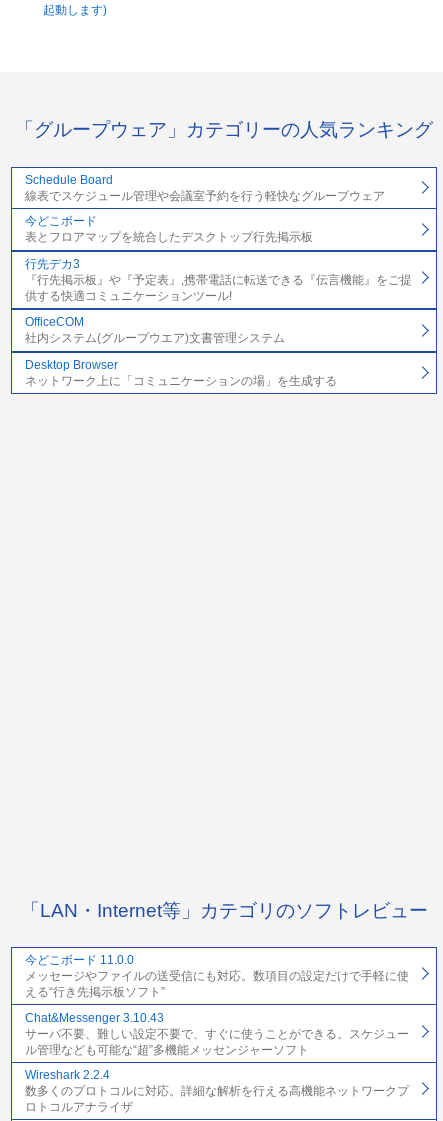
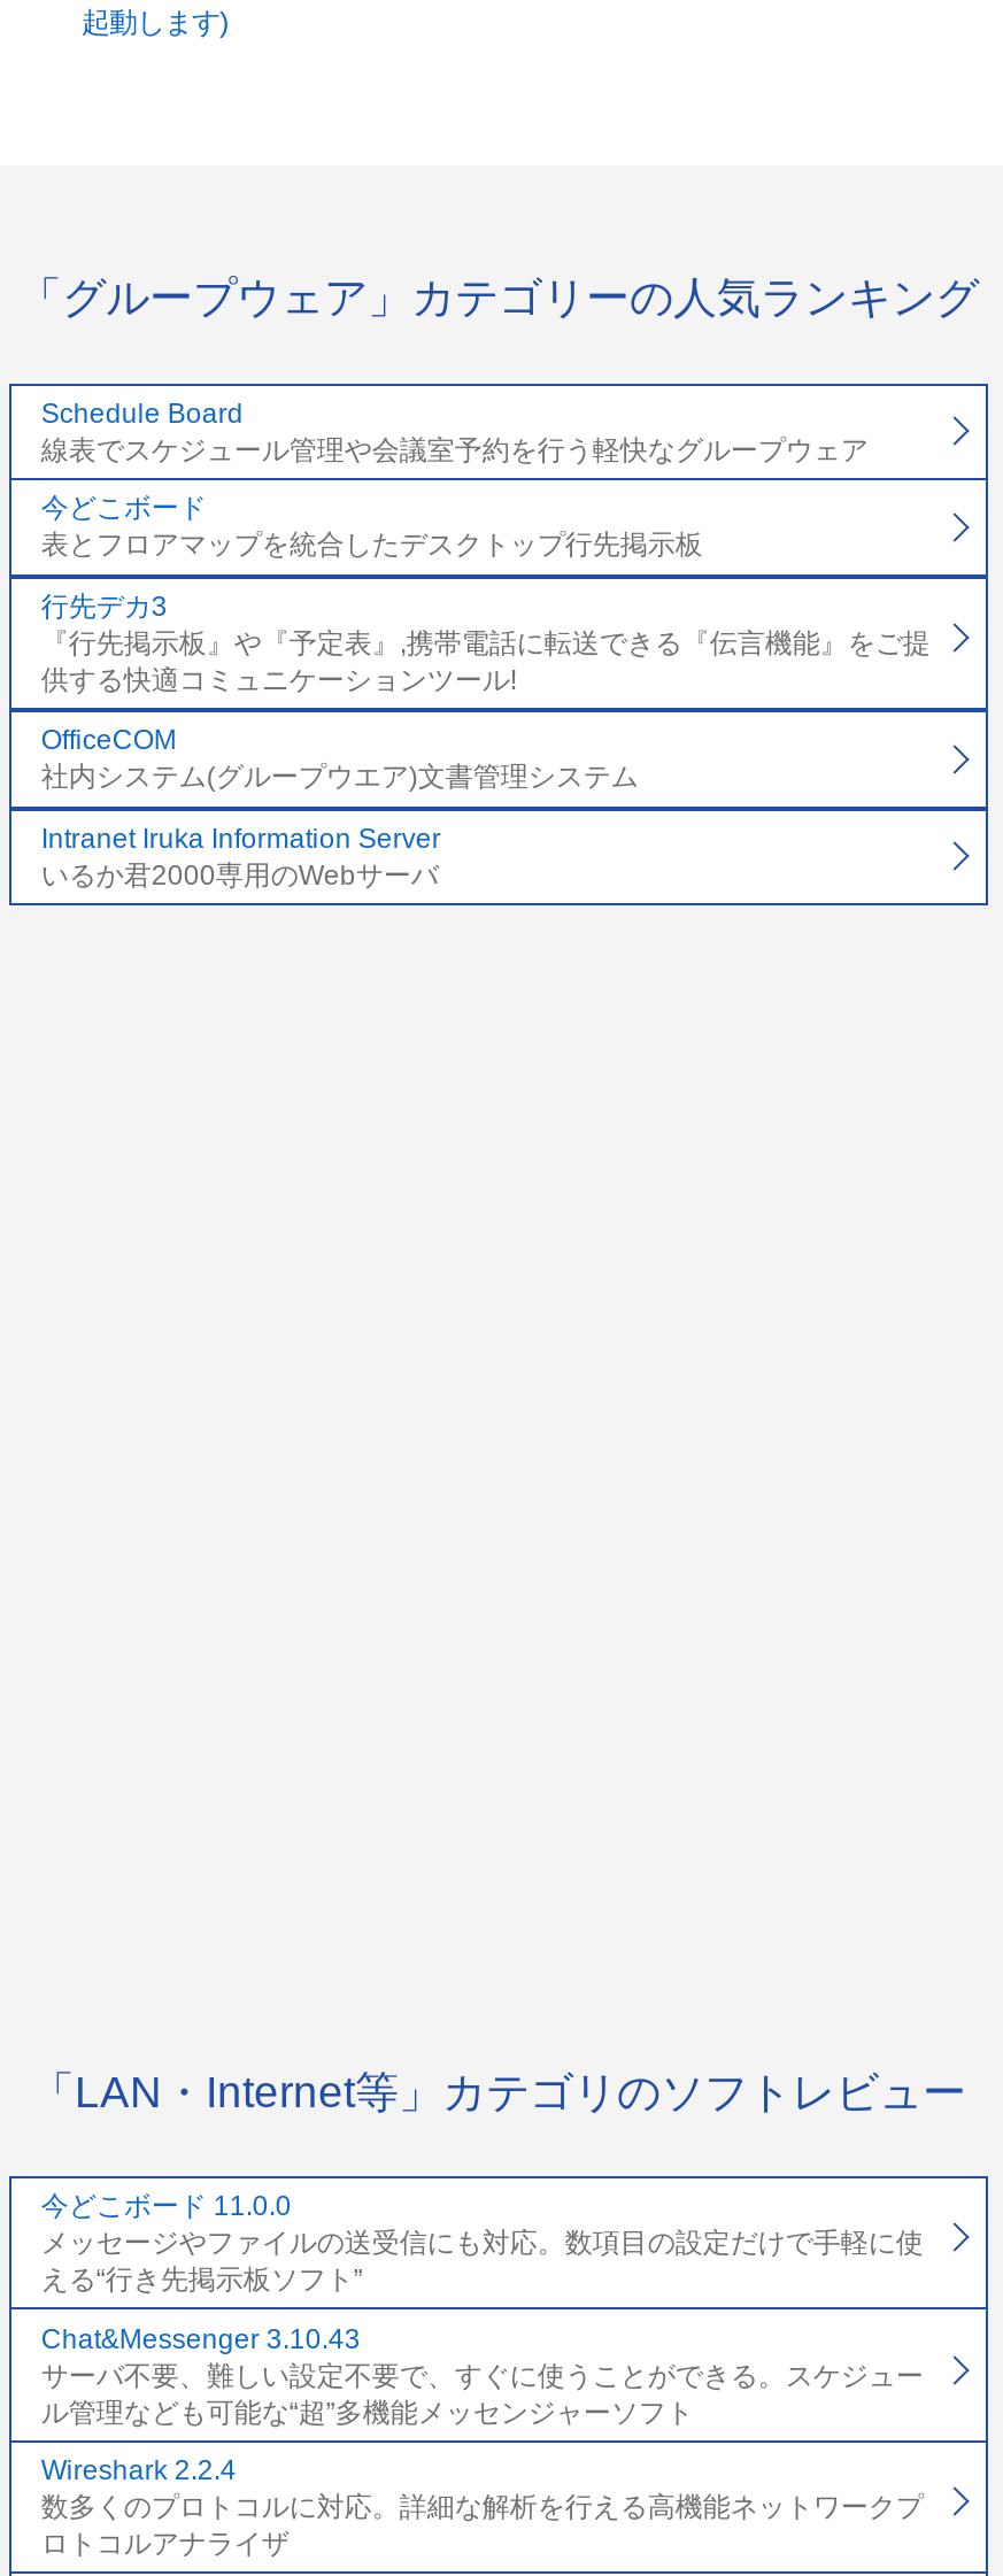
- Desktop Browser
- ネットワーク上に「コミュニケーションの場」を生成する
+ Intranet Iruka Information Server
+ いるか君2000専用のWebサーバ
